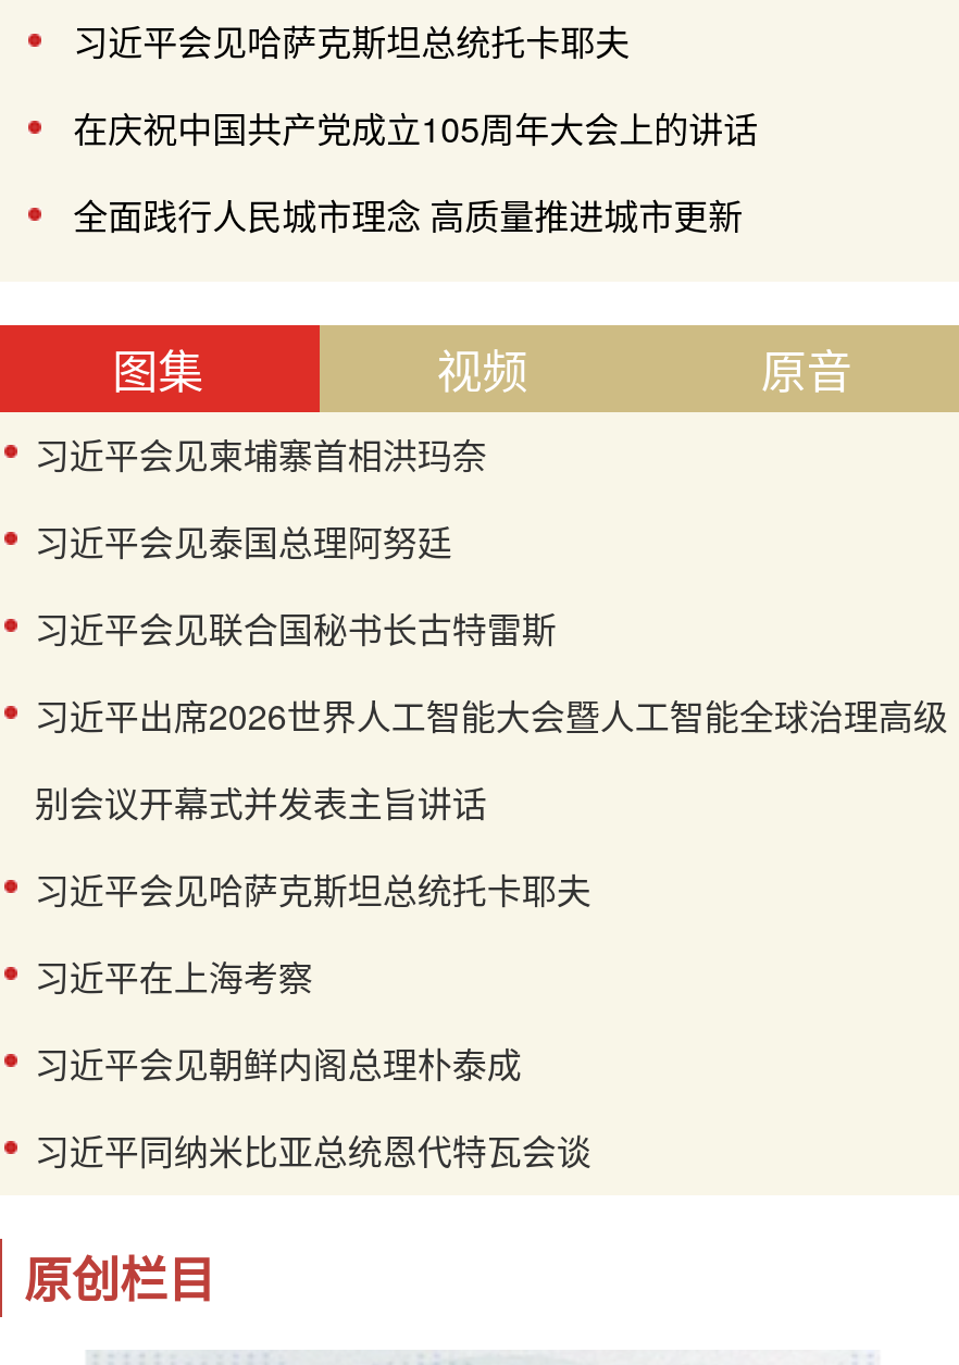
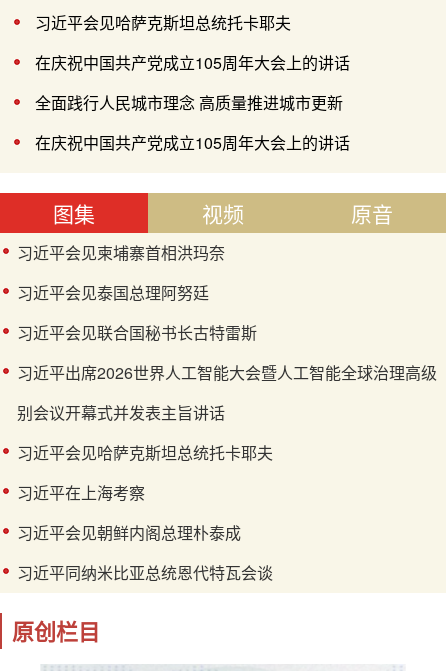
+ 在庆祝中国共产党成立105周年大会上的讲话
